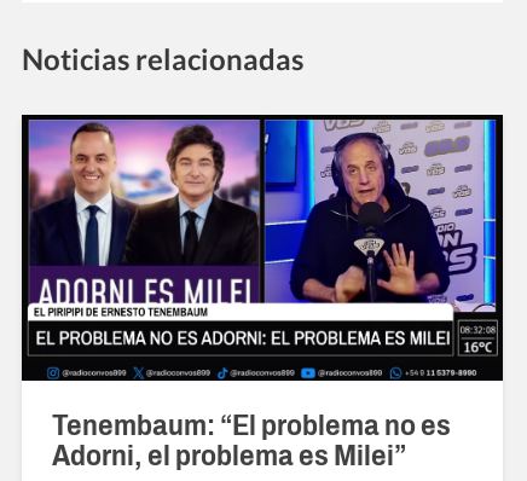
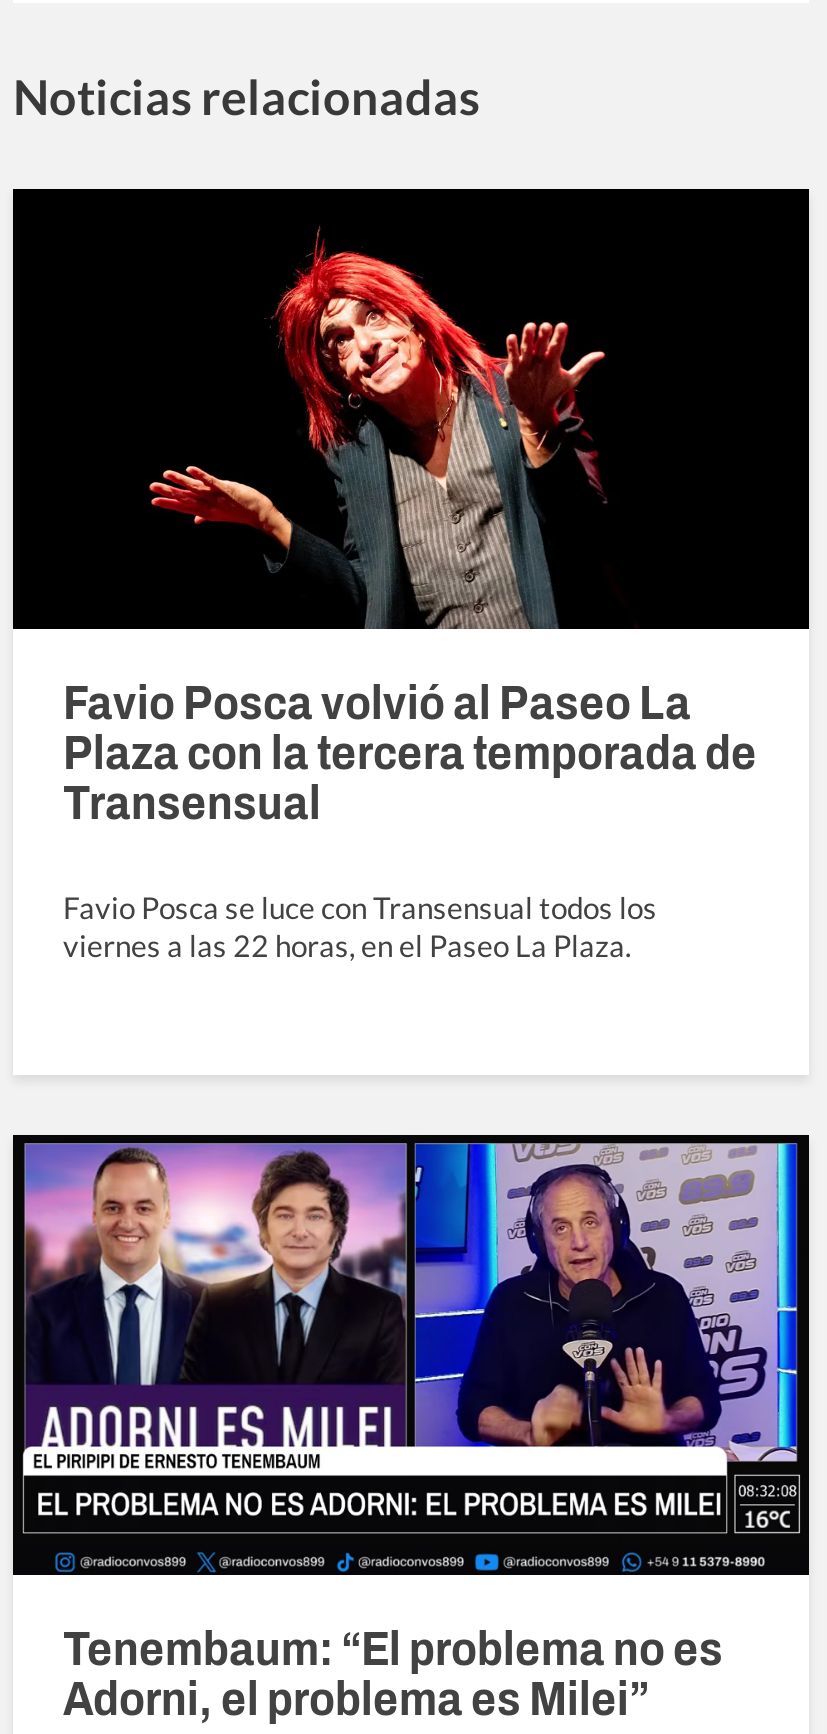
+ [image]
+ Favio Posca volvió al Paseo La
+ Plaza con la tercera temporada de
+ Transensual
+ Favio Posca se luce con Transensual todos los
+ viernes a las 22 horas, en el Paseo La Plaza.
